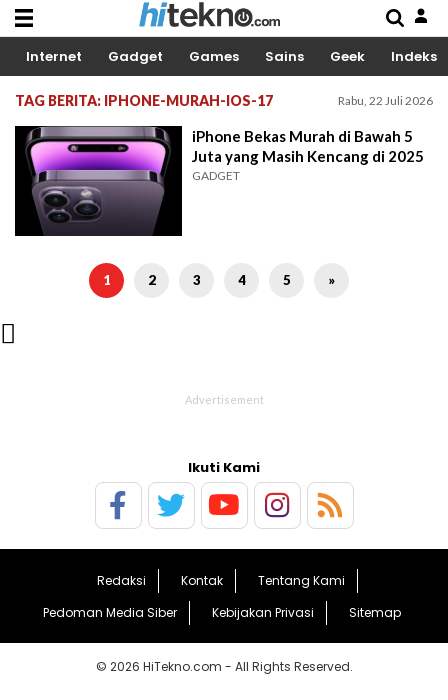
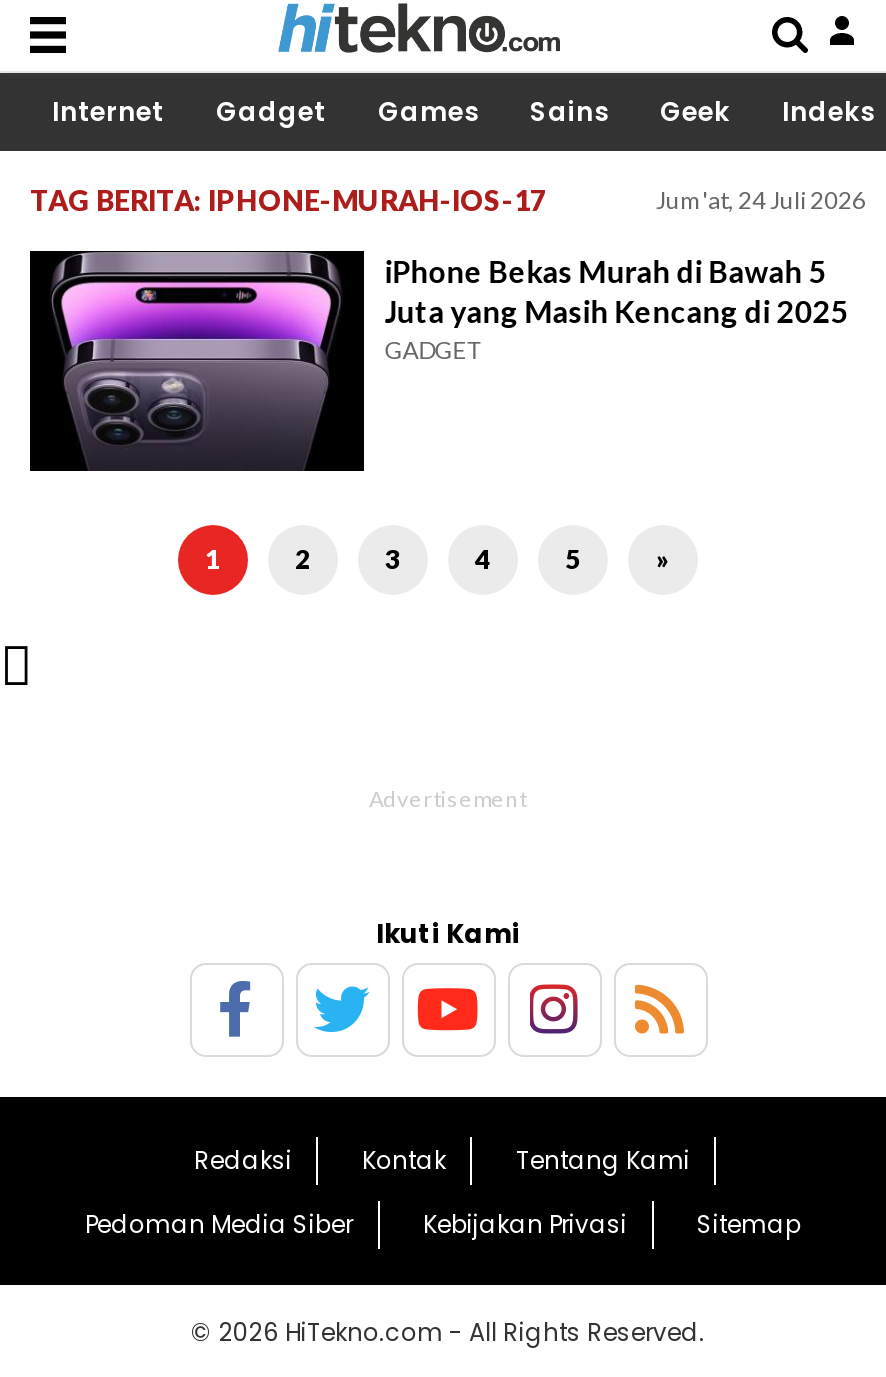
- Rabu, 22 Juli 2026
+ Jum'at, 24 Juli 2026
